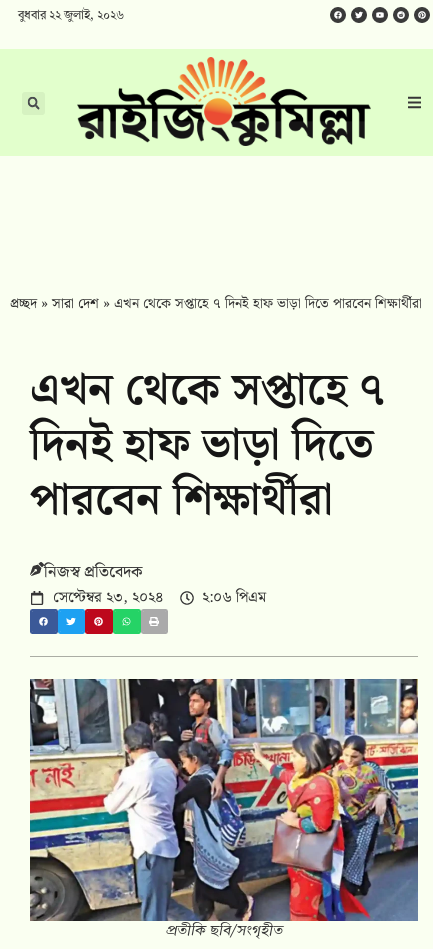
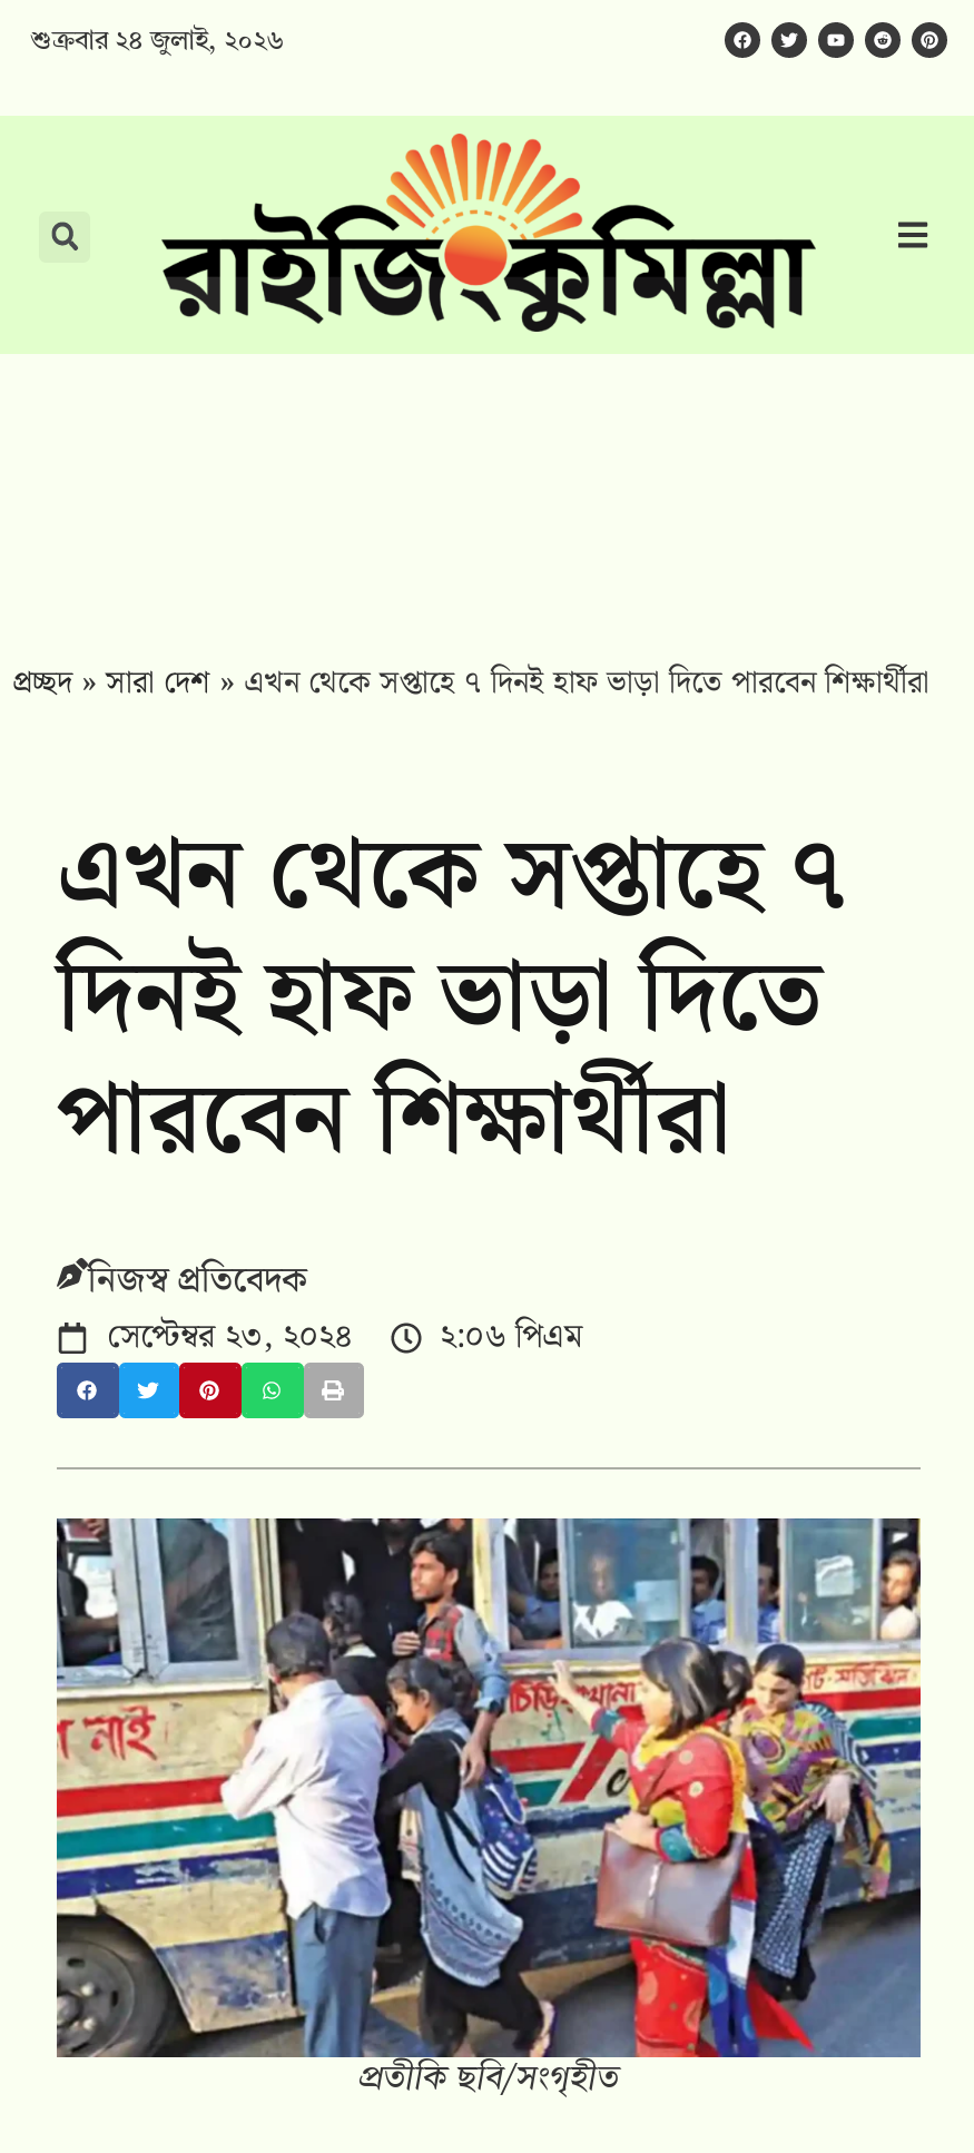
- বুধবার ২২ জুলাই, ২০২৬
+ শুক্রবার ২৪ জুলাই, ২০২৬
